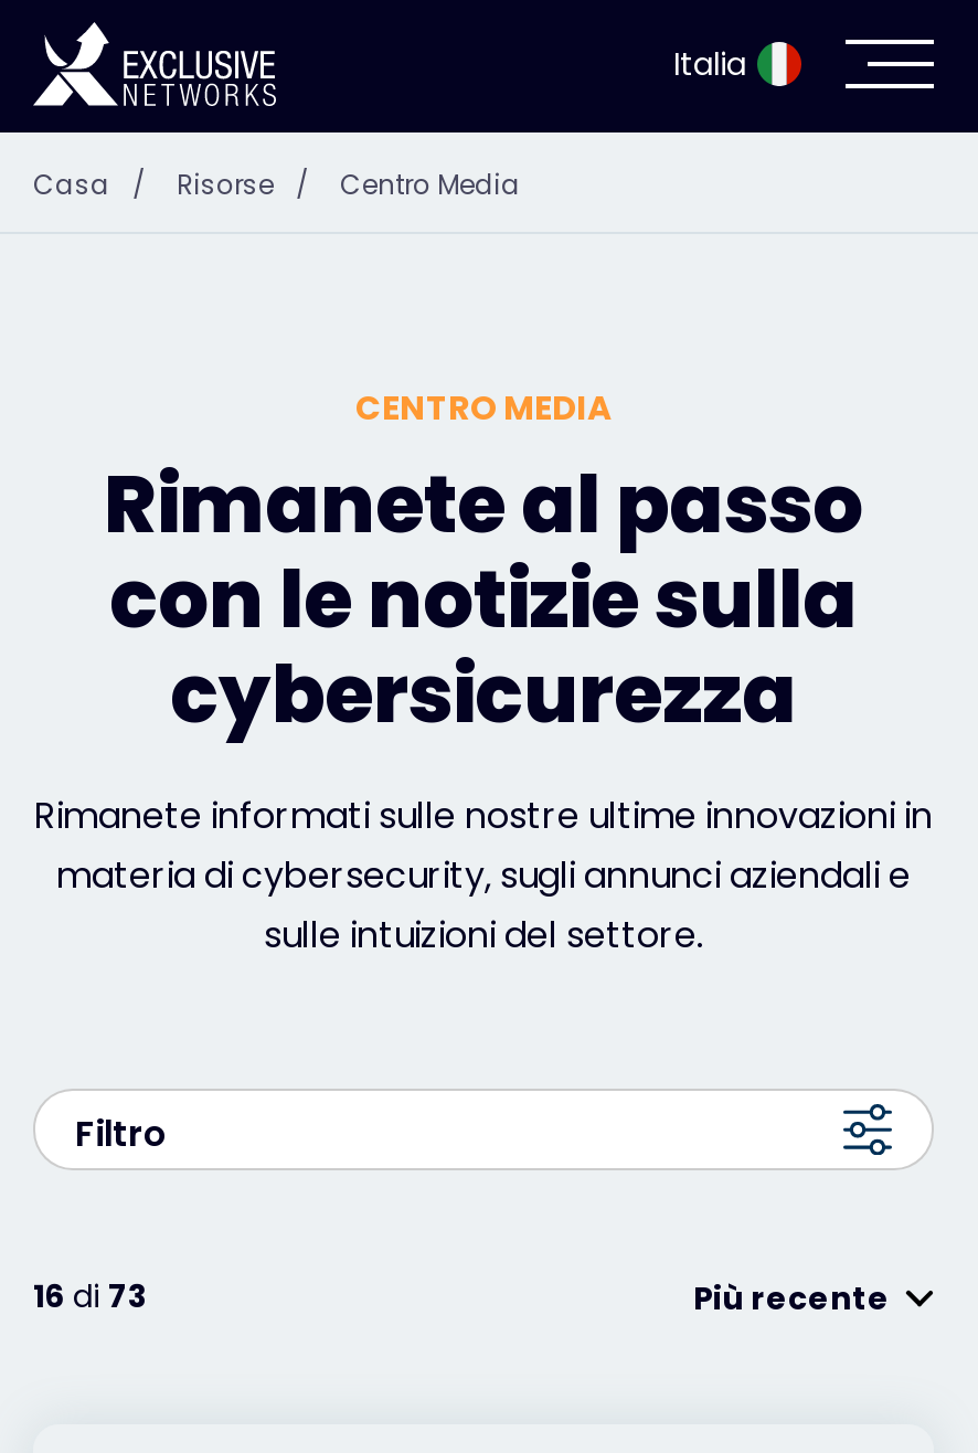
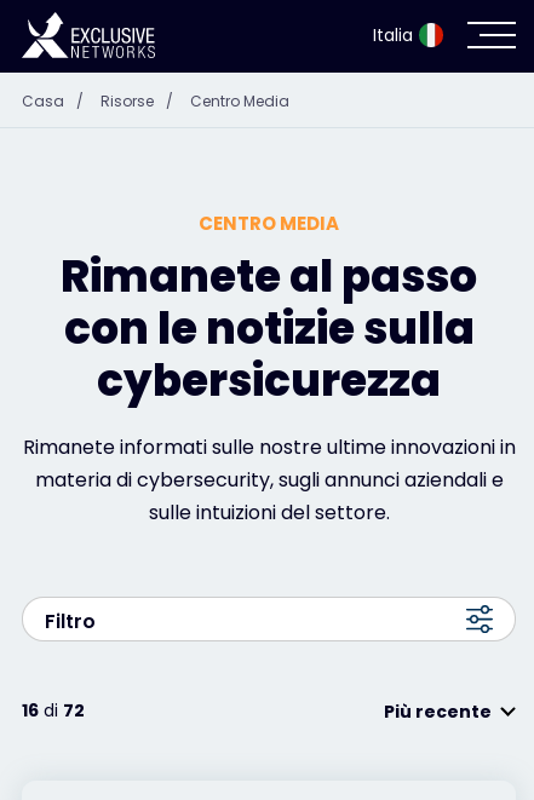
- 16 di 73
+ 16 di 72
